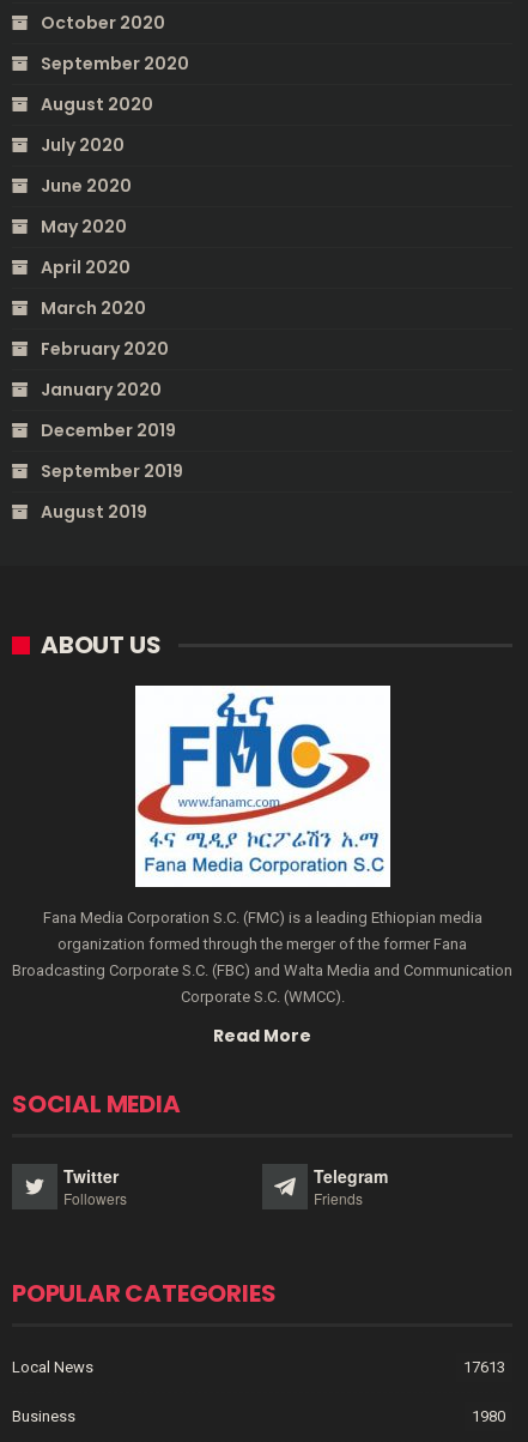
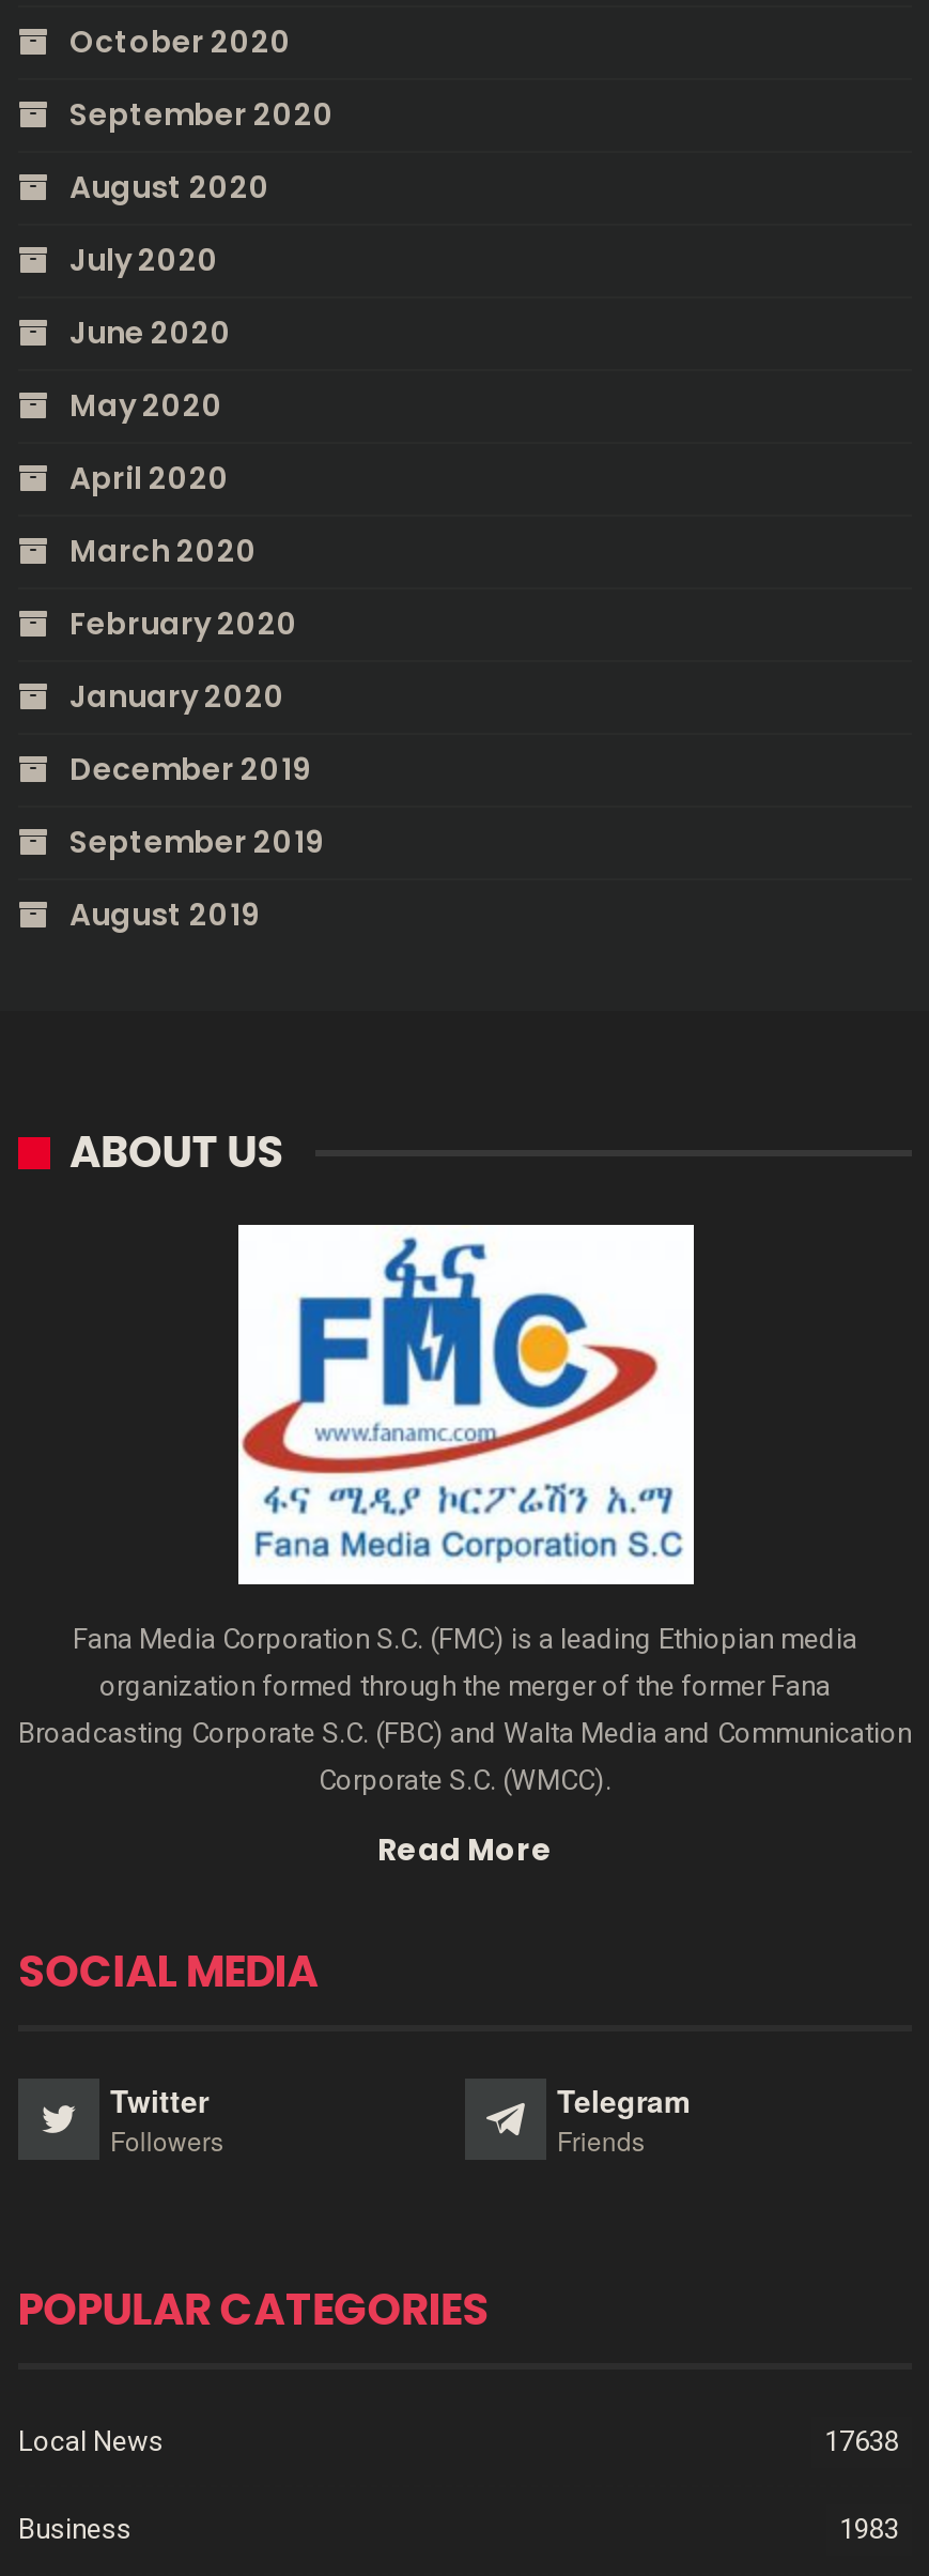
- 17613
+ 17638

- 1980
+ 1983
